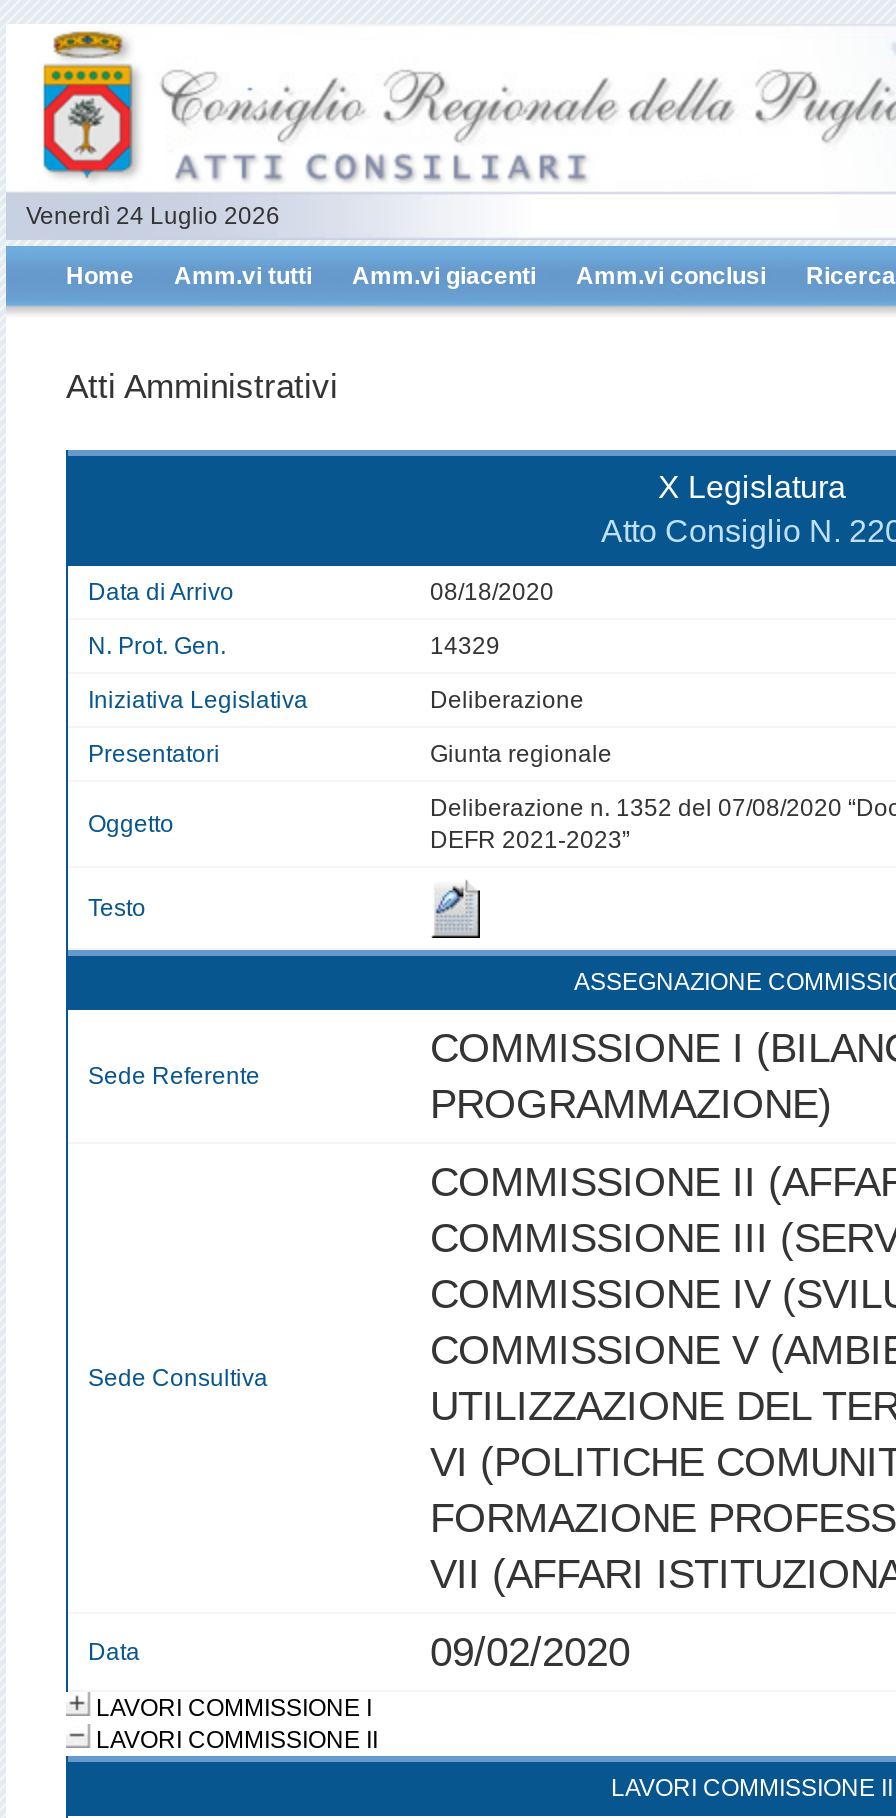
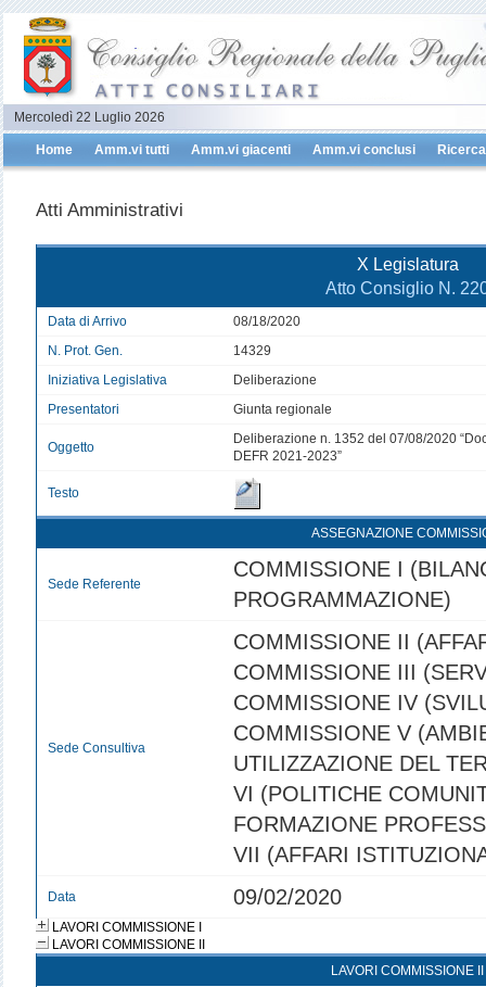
- Venerdì 24 Luglio 2026
+ Mercoledì 22 Luglio 2026
